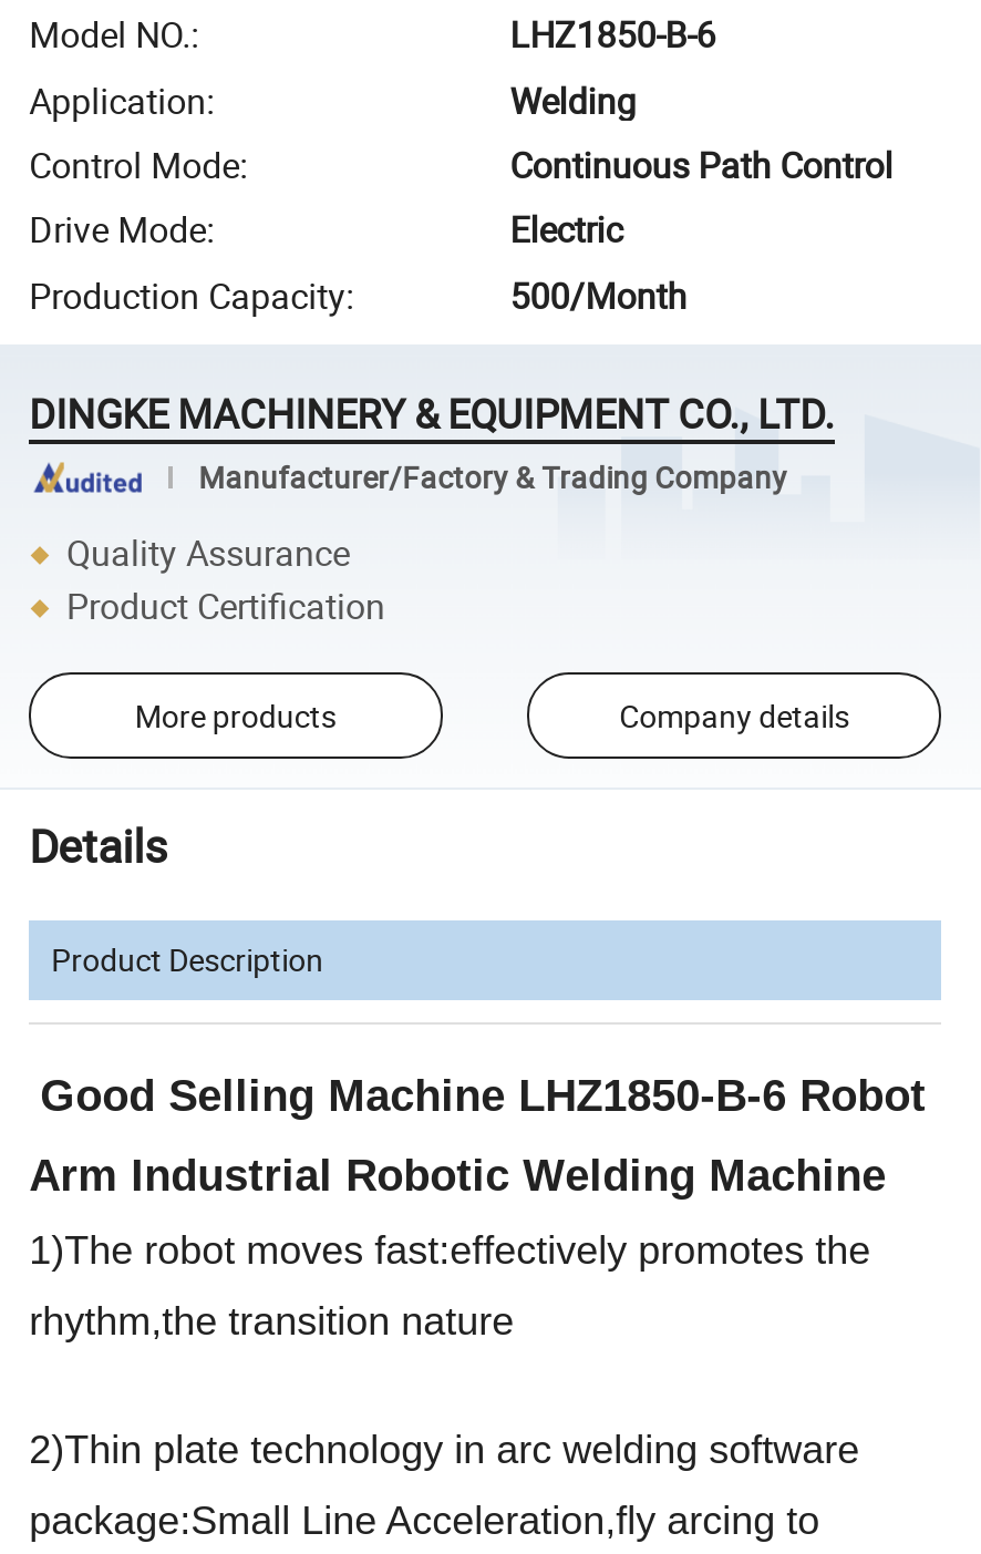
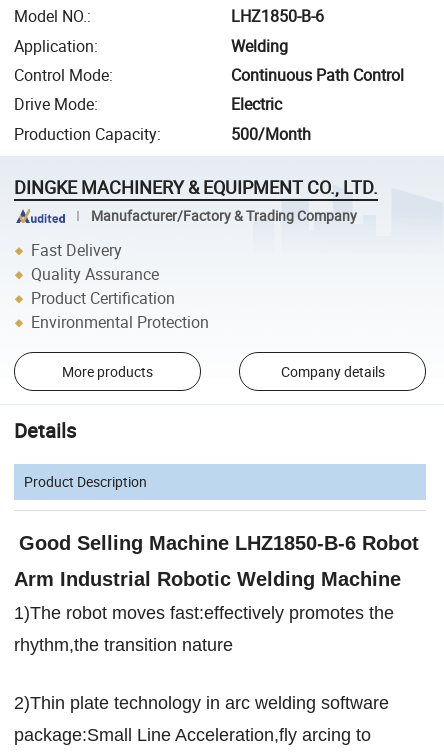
+ Fast Delivery

+ Environmental Protection
